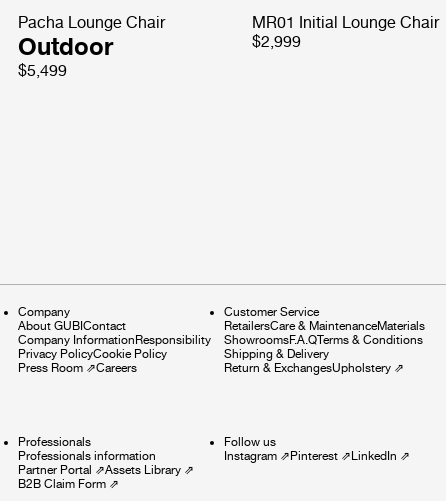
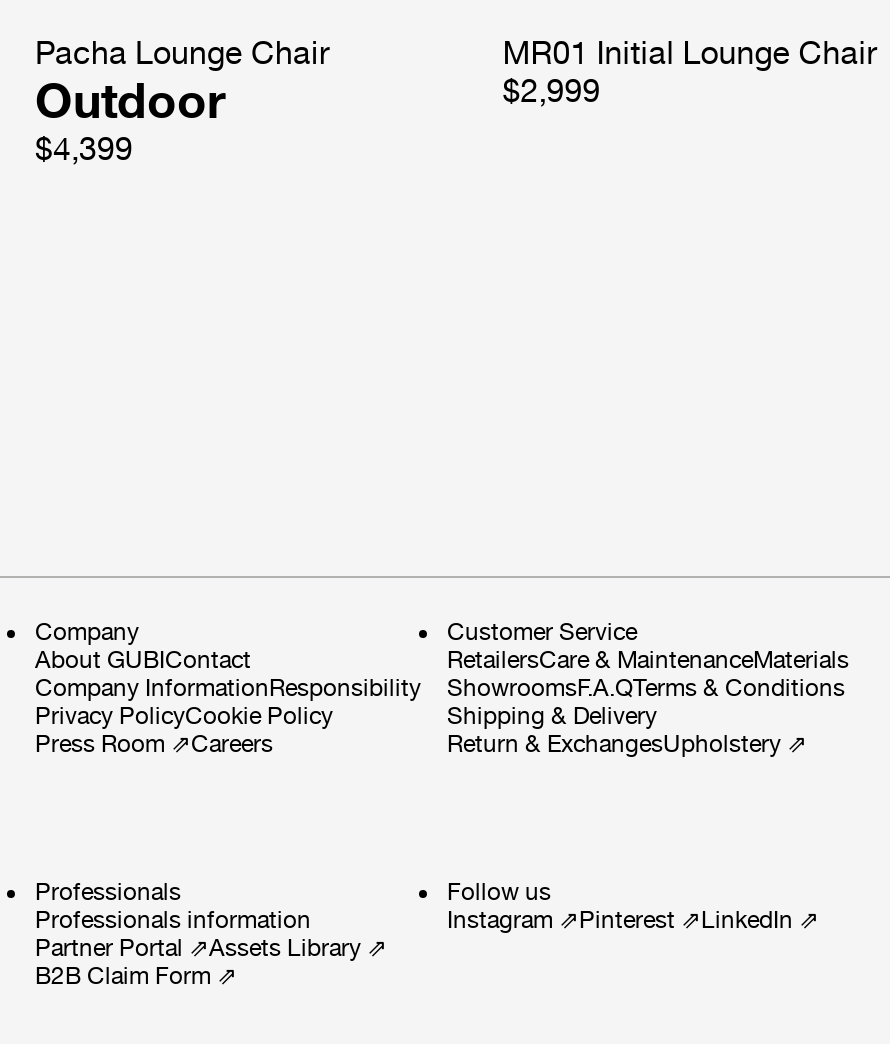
- $5,499
+ $4,399
